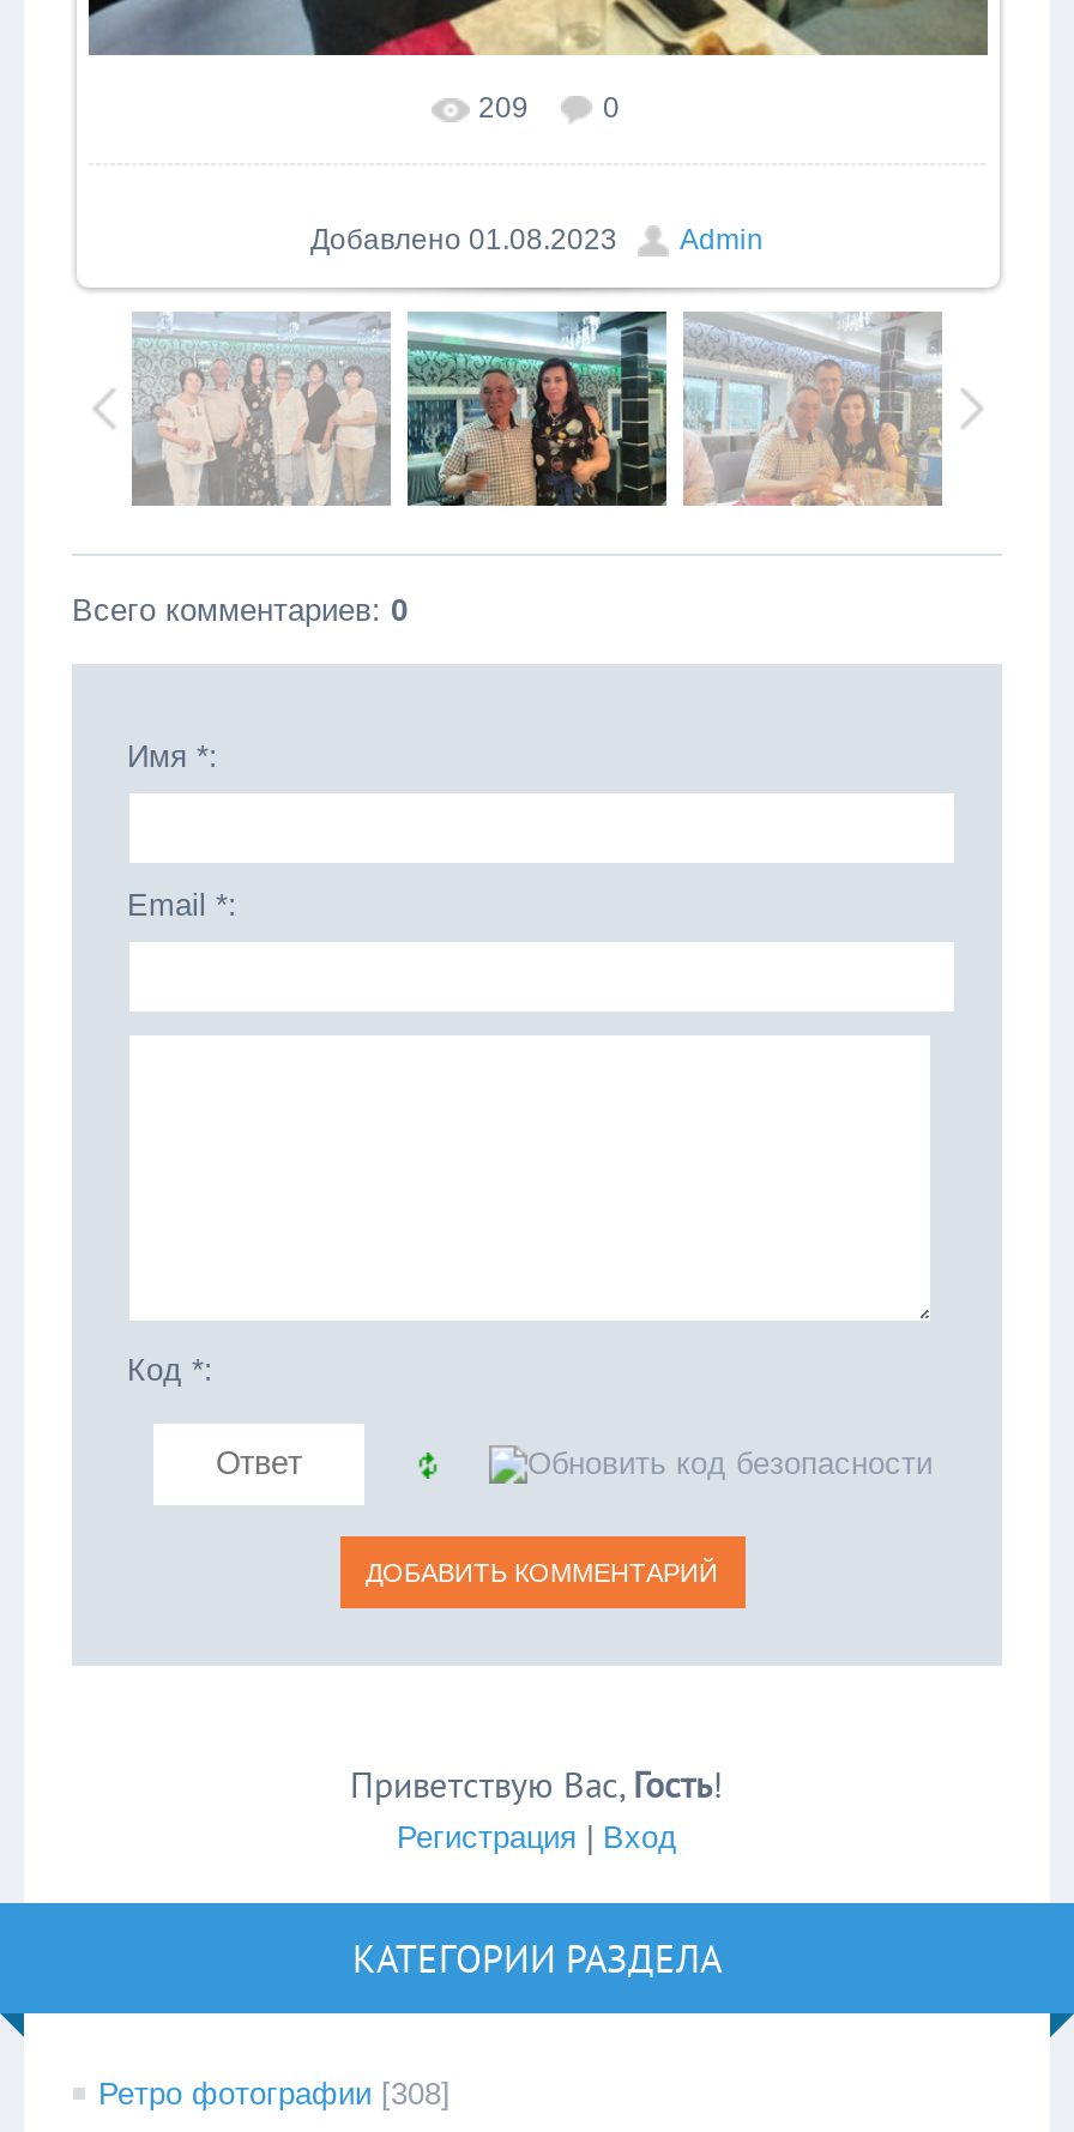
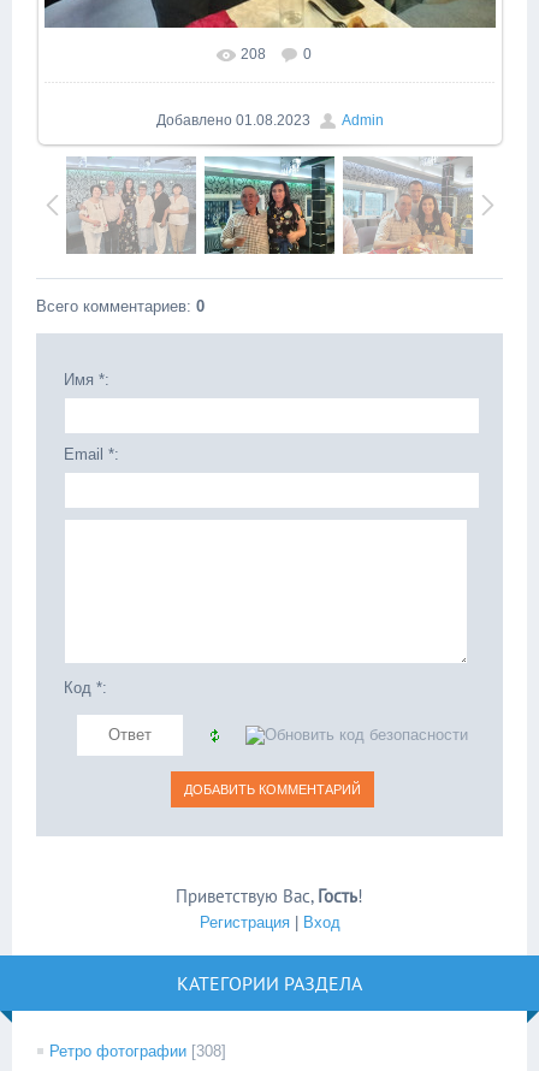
- 209
+ 208
